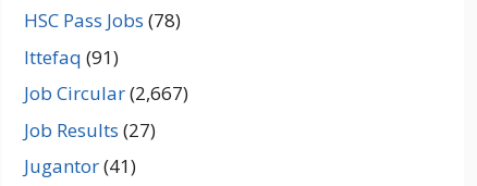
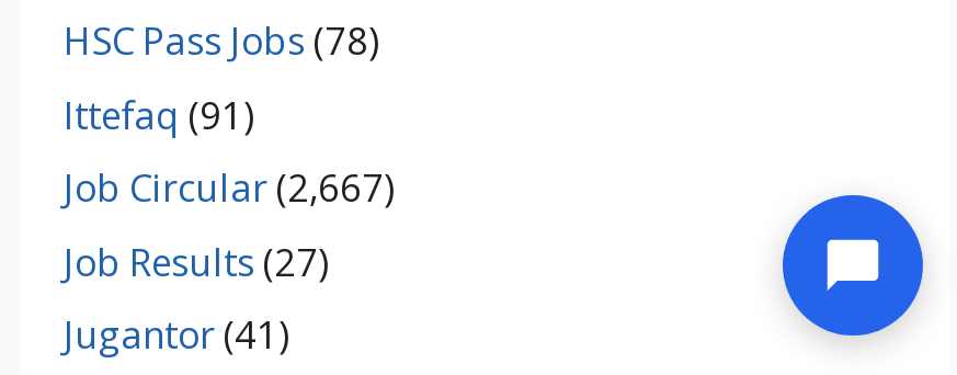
+ [image]
